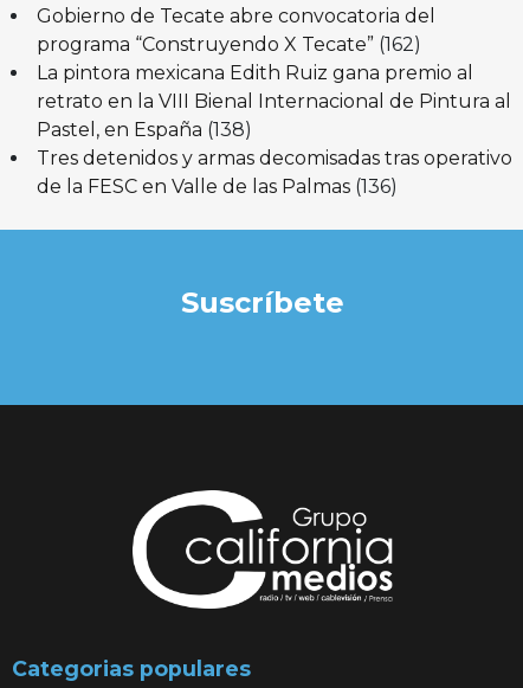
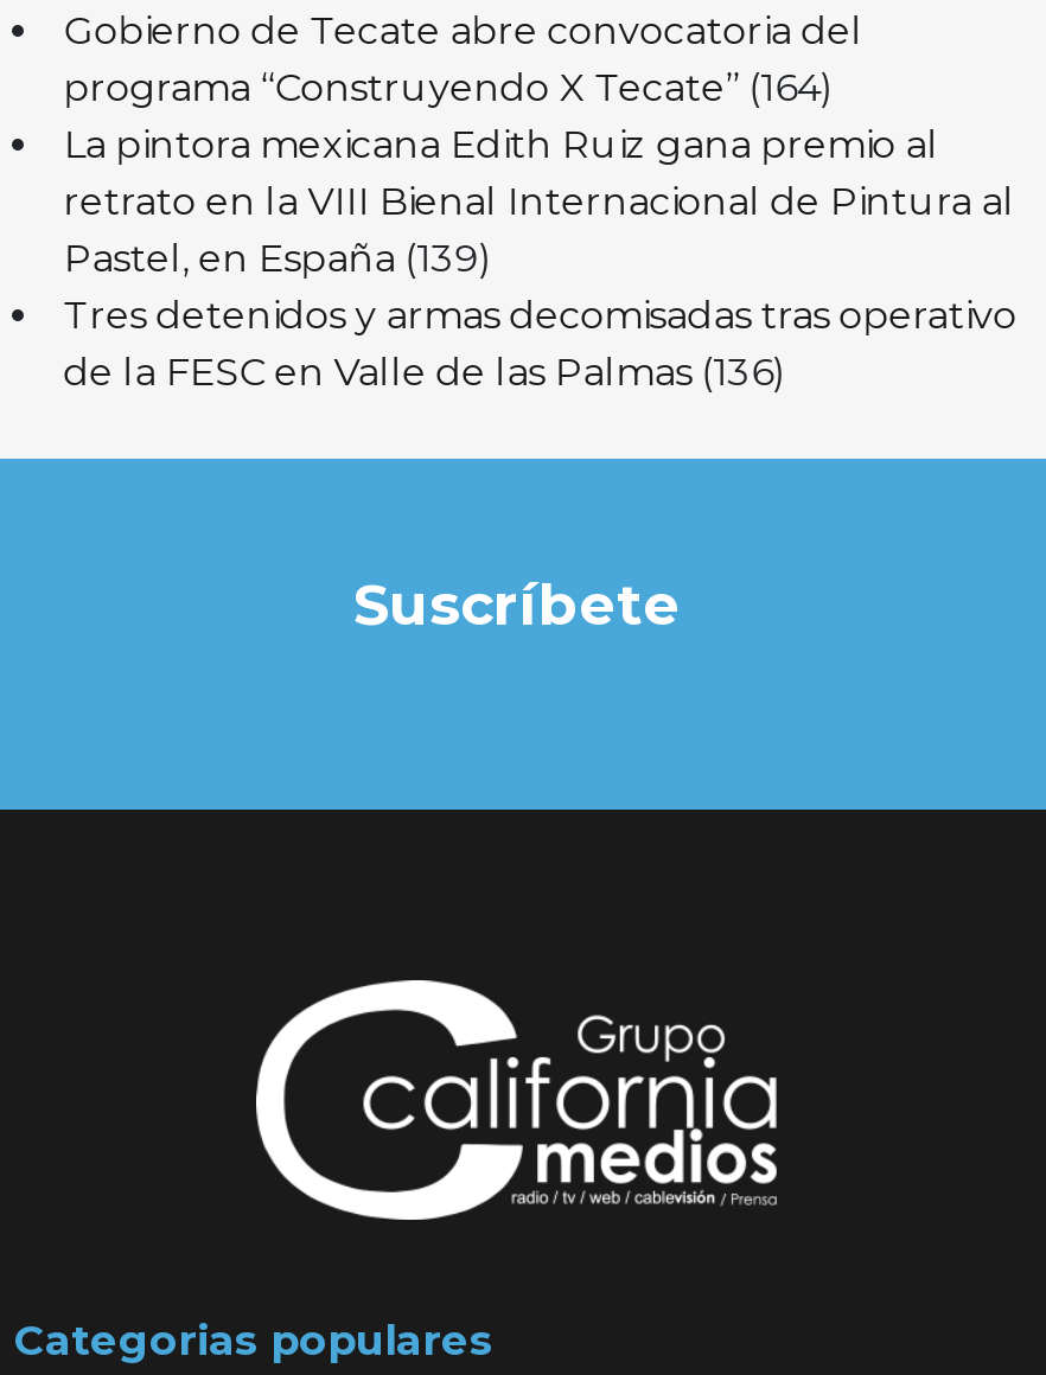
- programa “Construyendo X Tecate” (162)
+ programa “Construyendo X Tecate” (164)

- Pastel, en España (138)
+ Pastel, en España (139)
